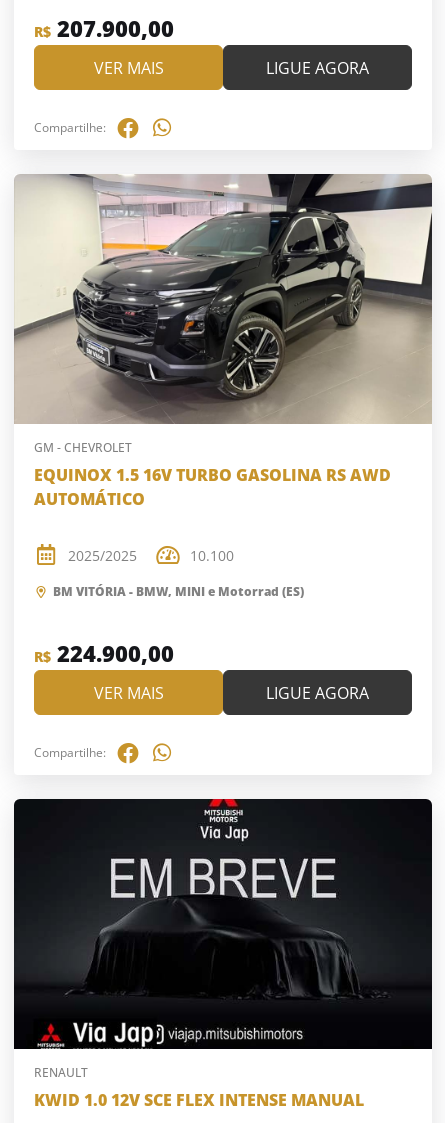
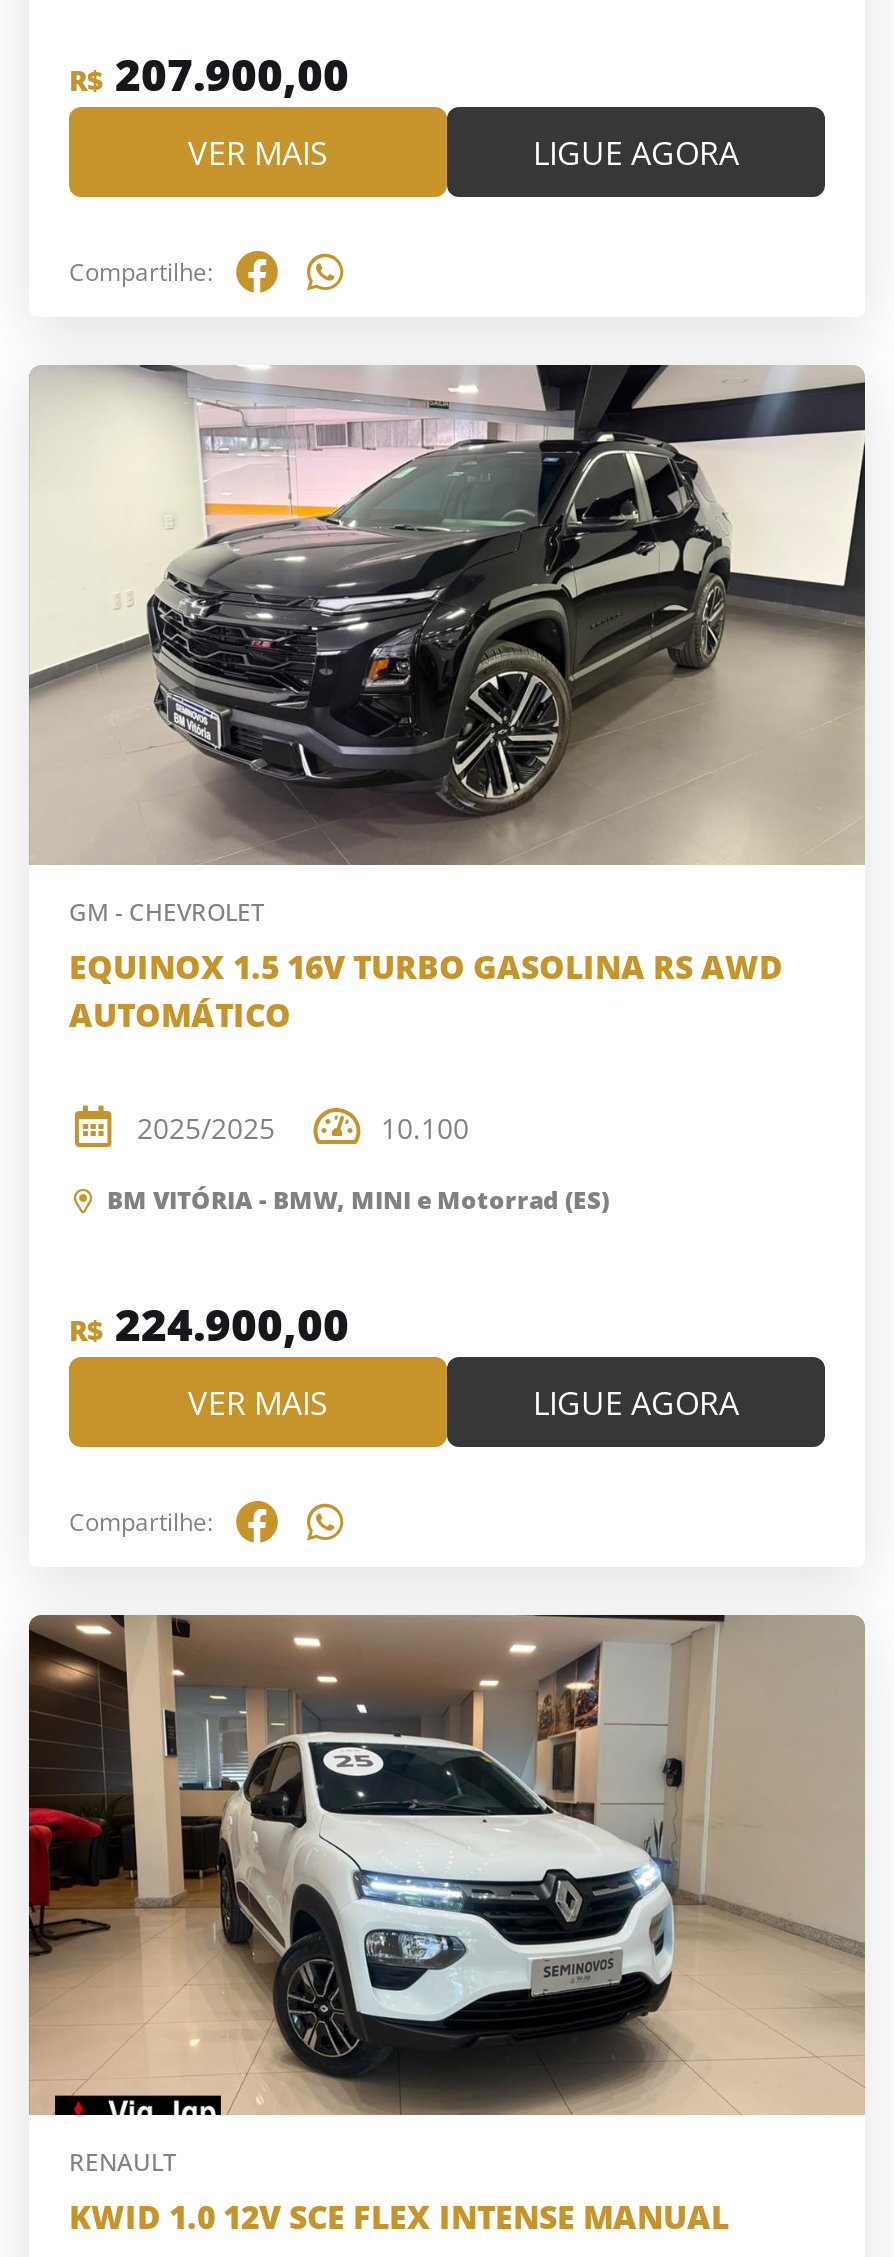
- [image]
+ [image]
